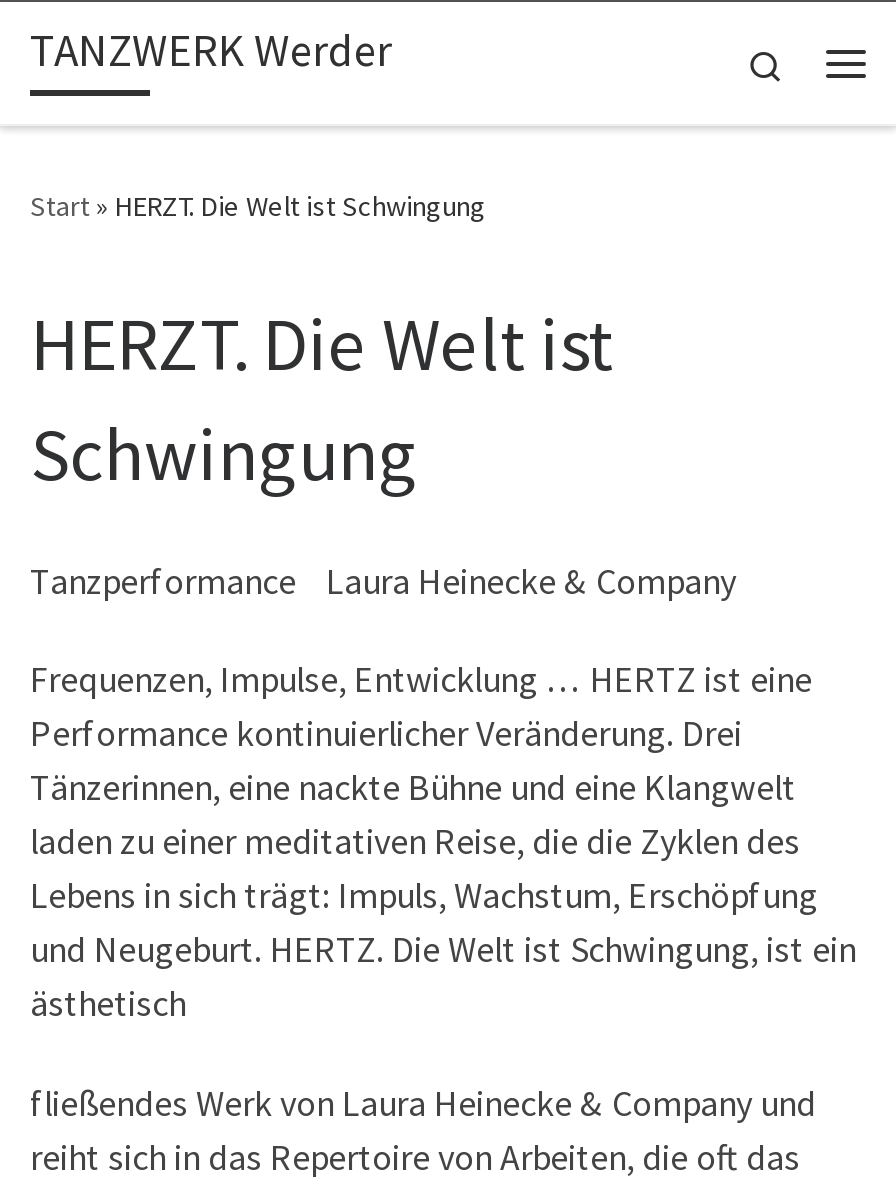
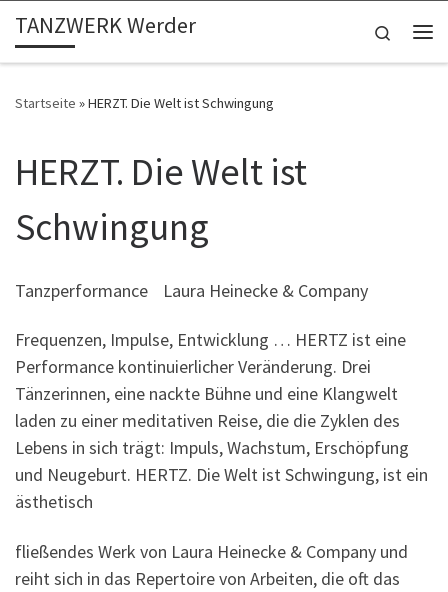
- Start » HERZT. Die Welt ist Schwingung
+ Startseite » HERZT. Die Welt ist Schwingung
